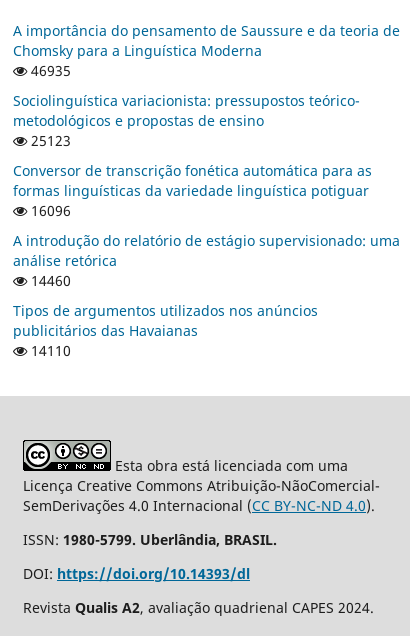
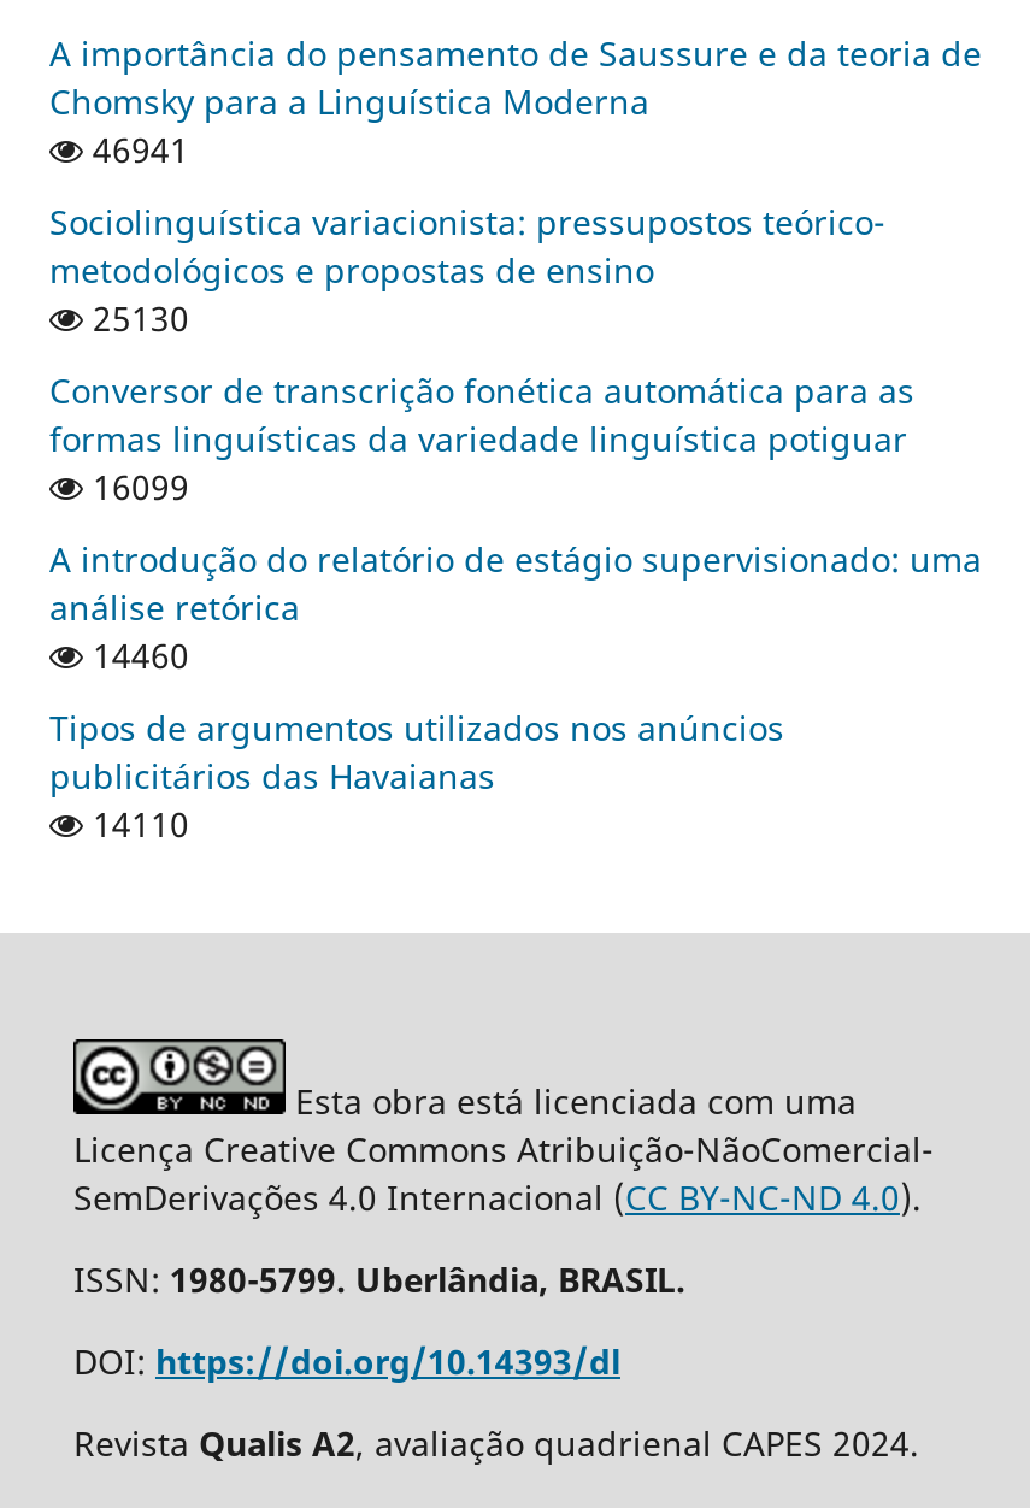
- 46935
+ 46941

- 25123
+ 25130

- 16096
+ 16099
